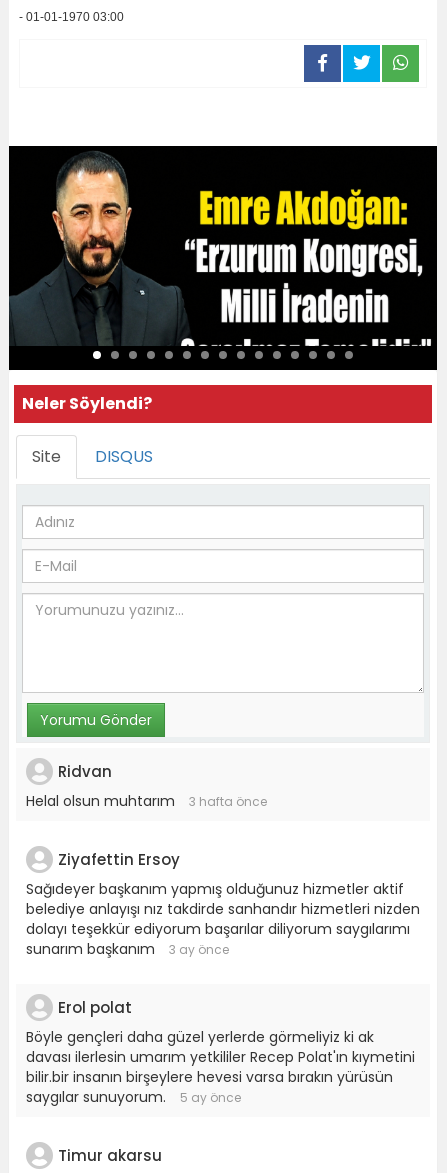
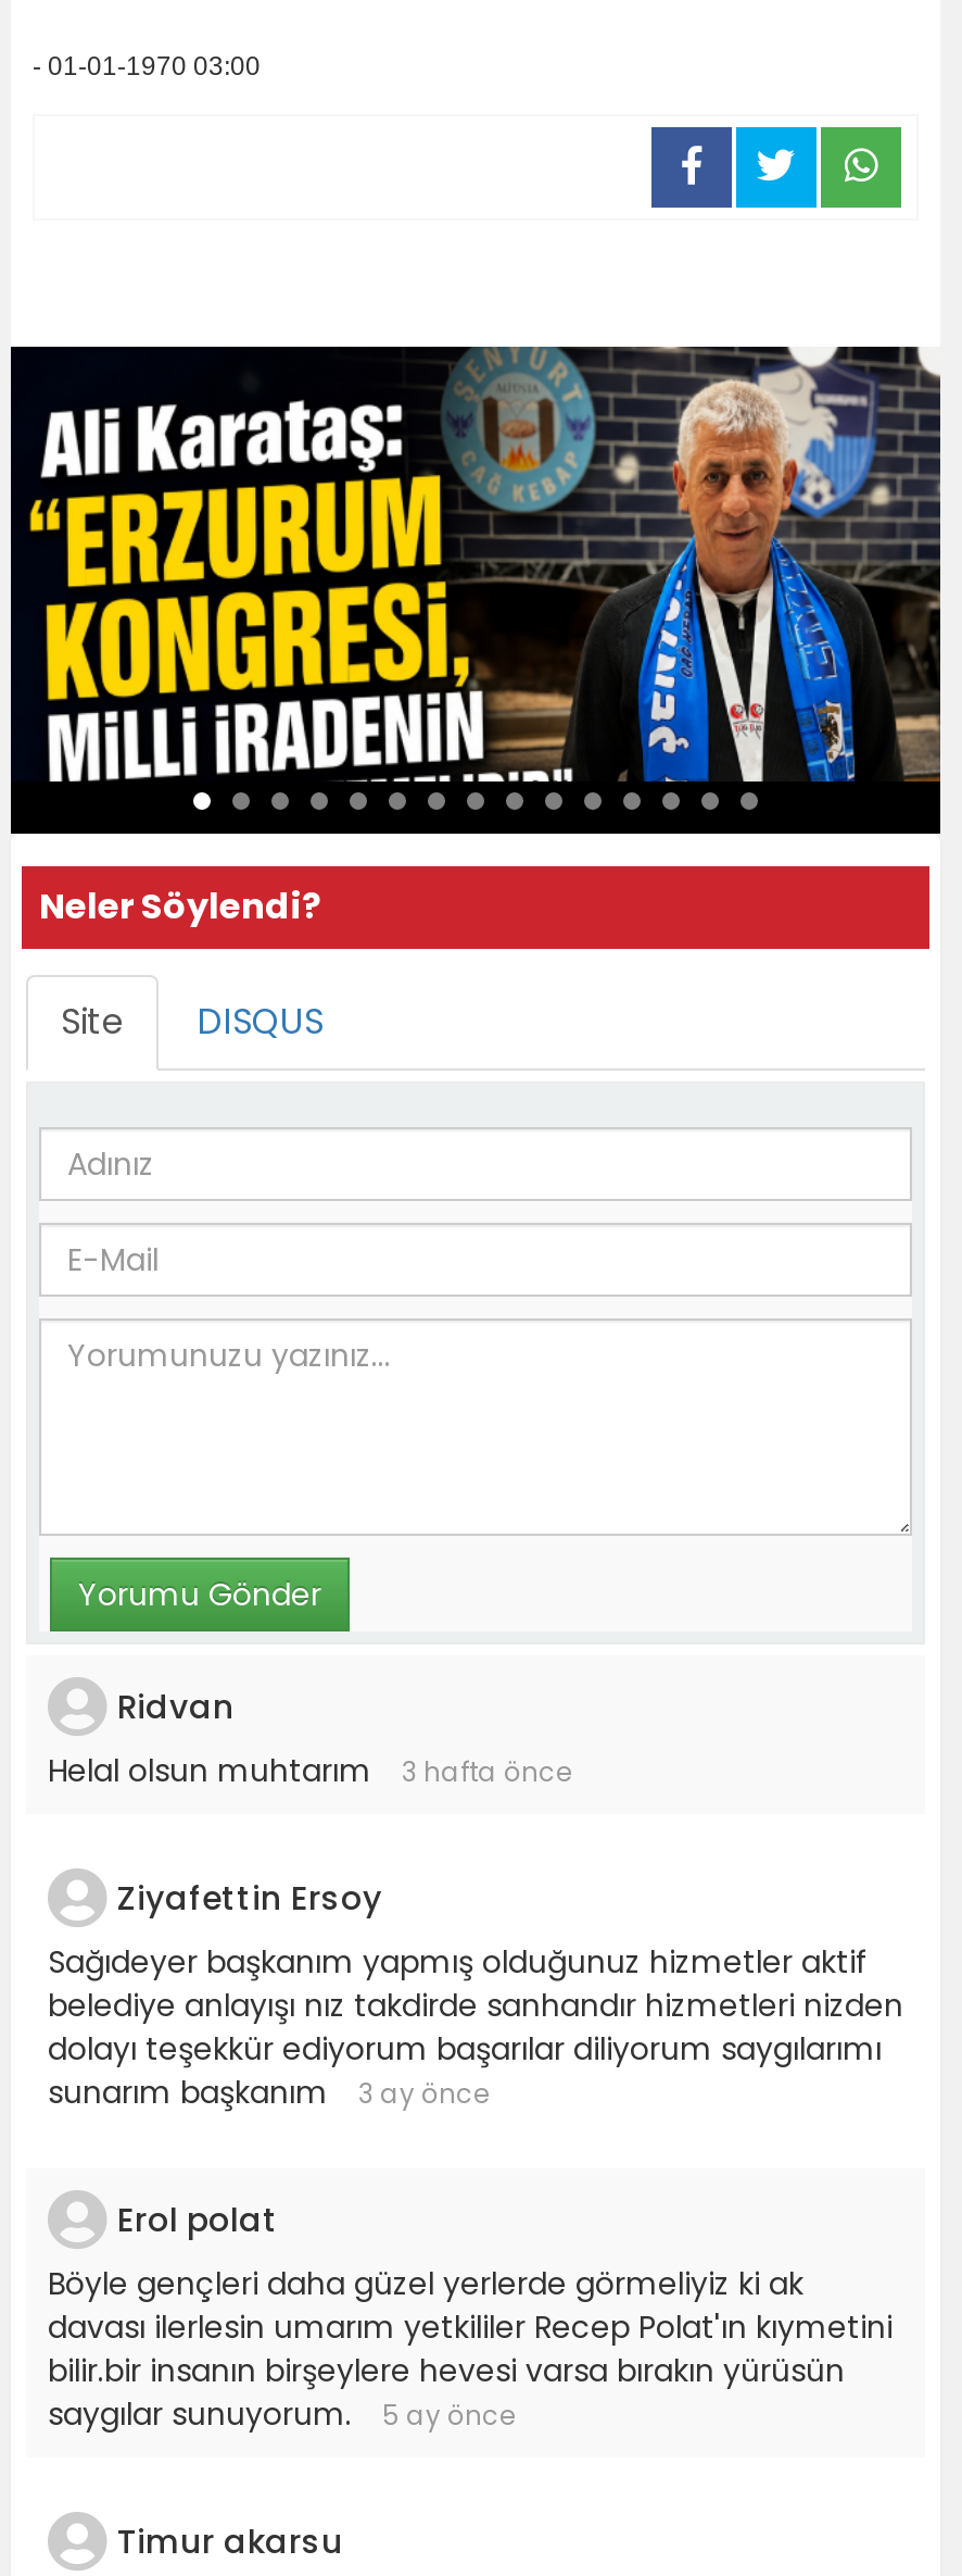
- [image]
+ [image]
